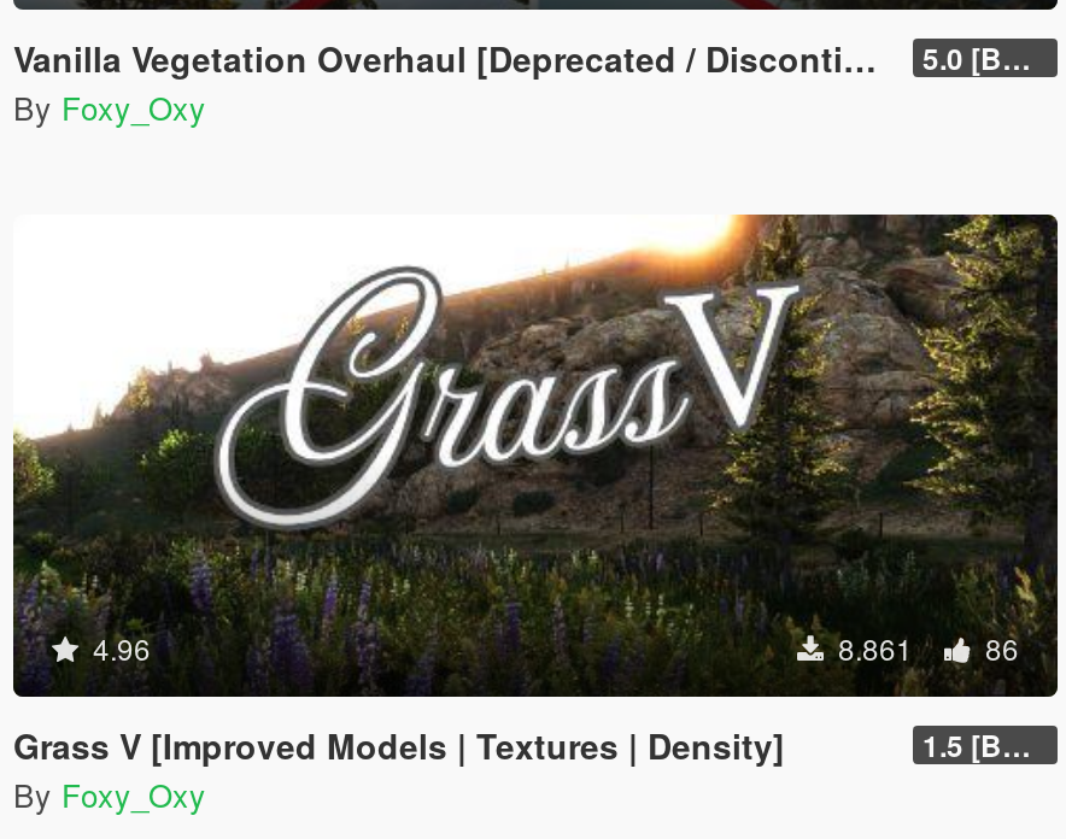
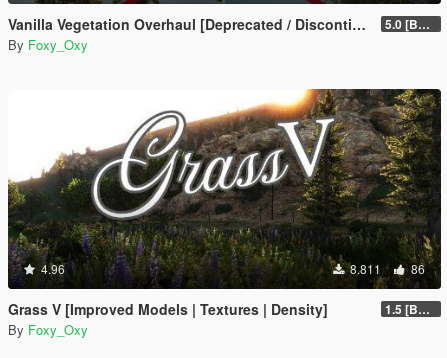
- 8.861 86
+ 8.811 86
